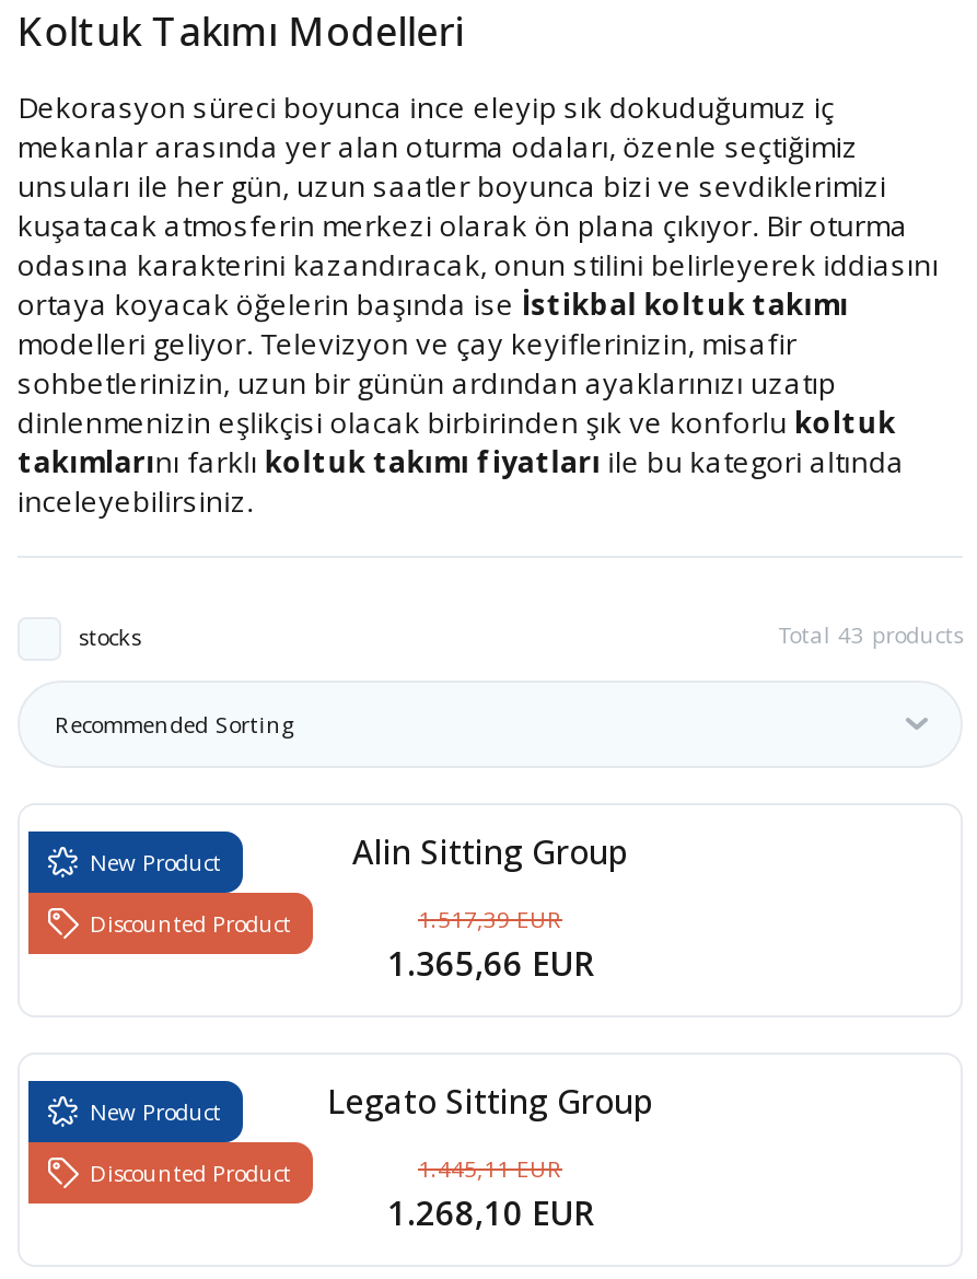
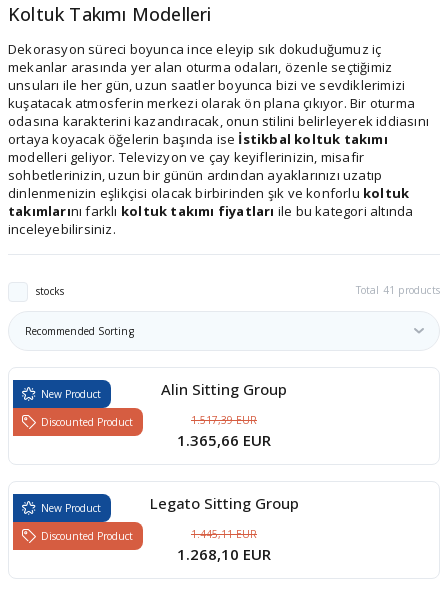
- Total 43 products
+ Total 41 products
